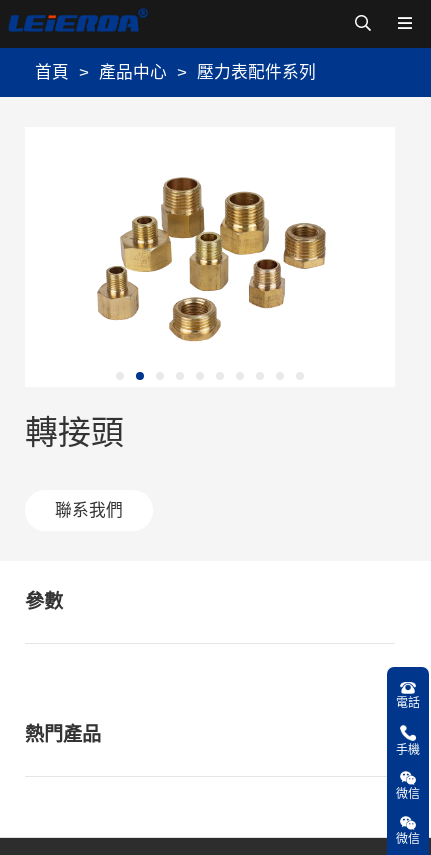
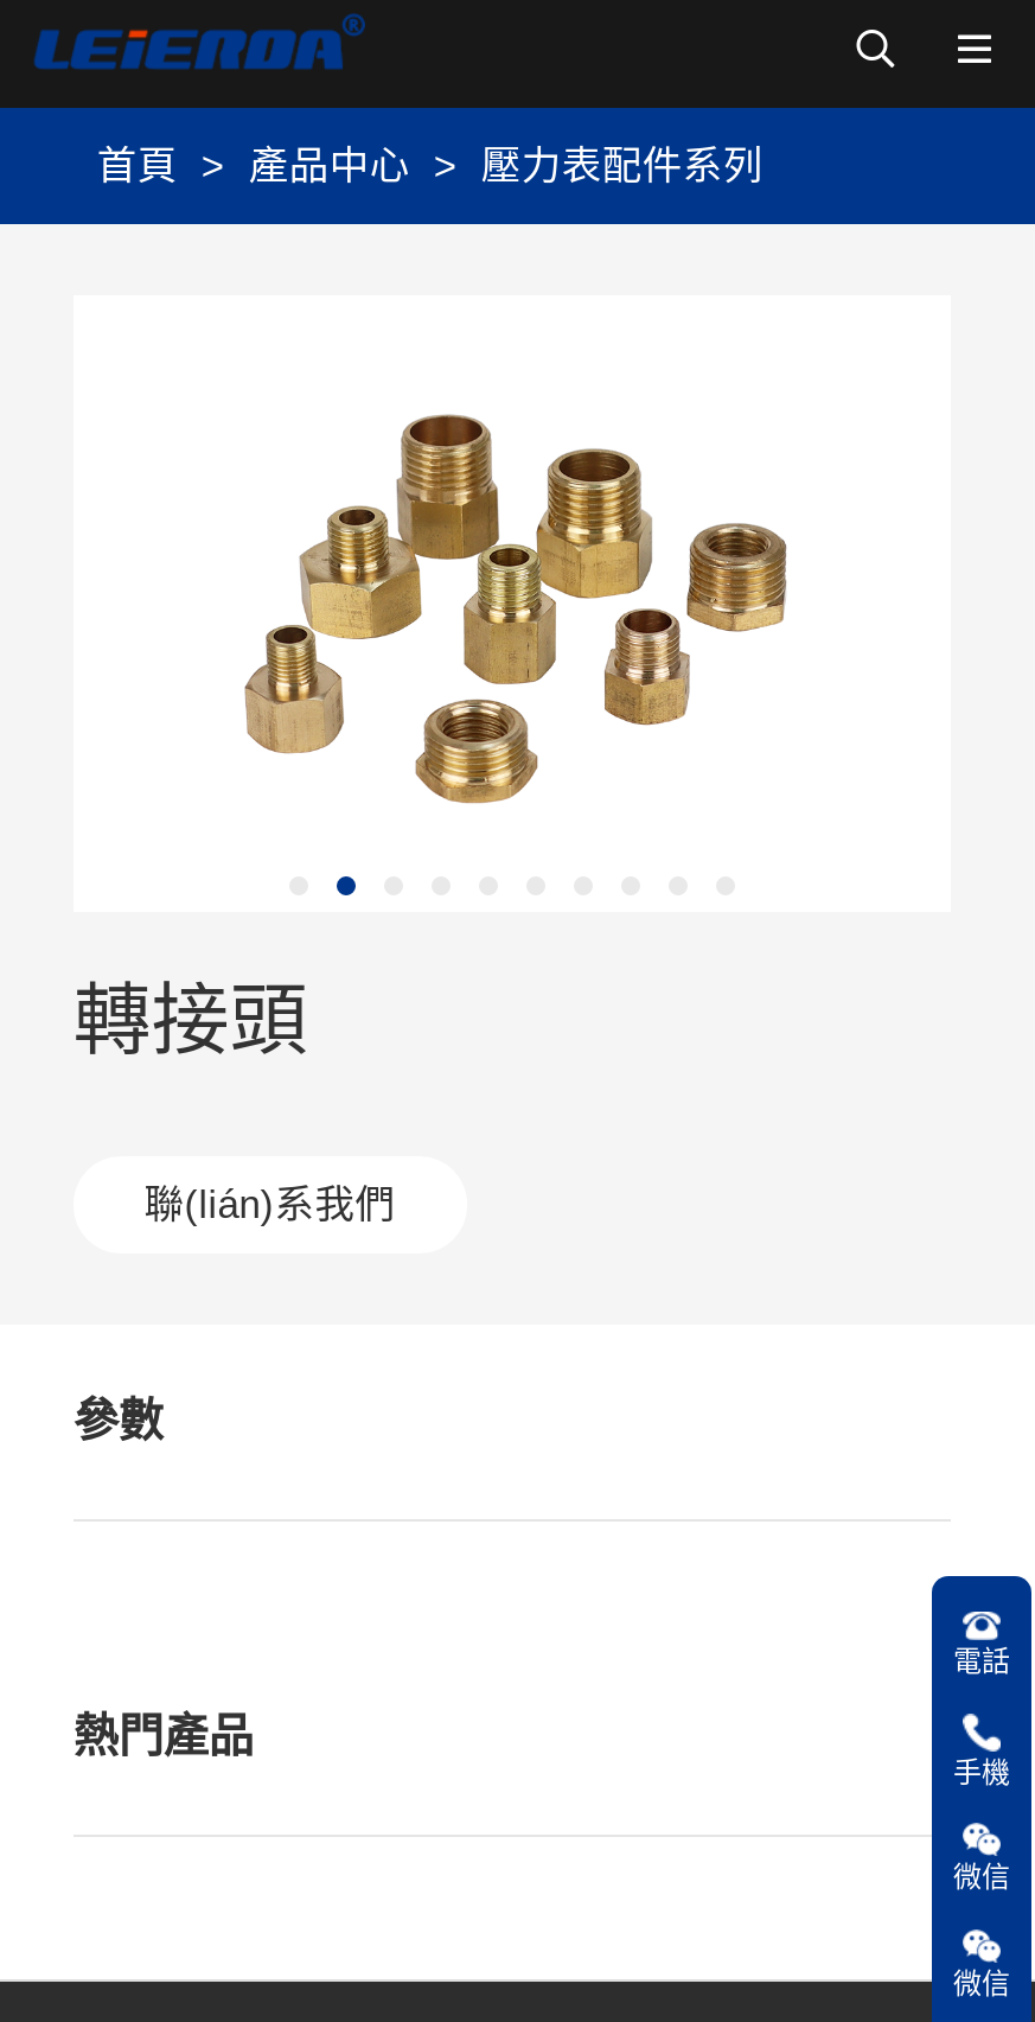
- 聯系我們
+ 聯(lián)系我們
